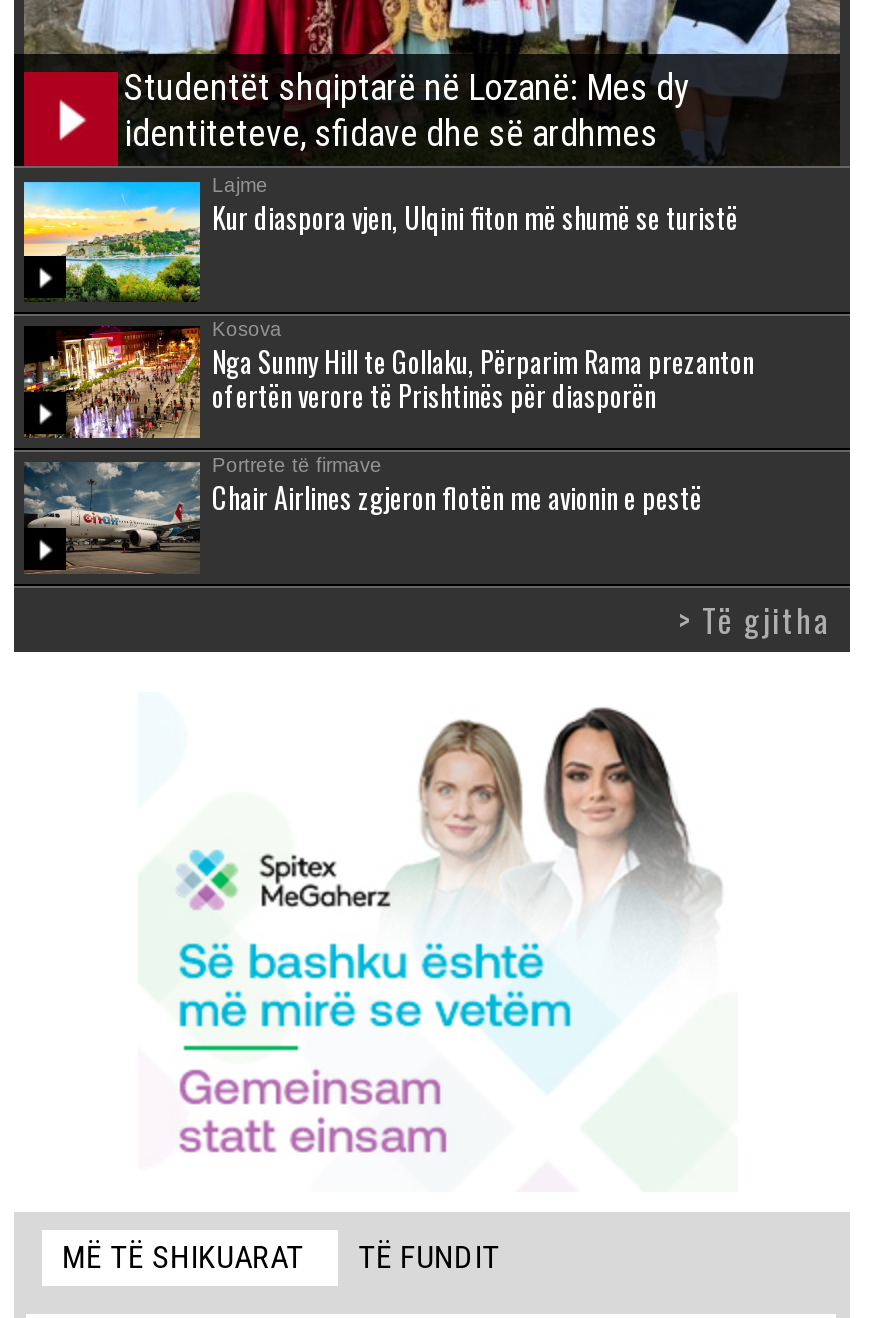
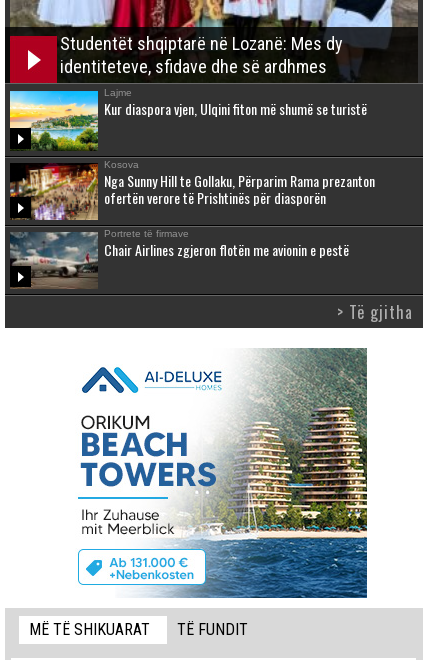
- [image]
+ [image]
